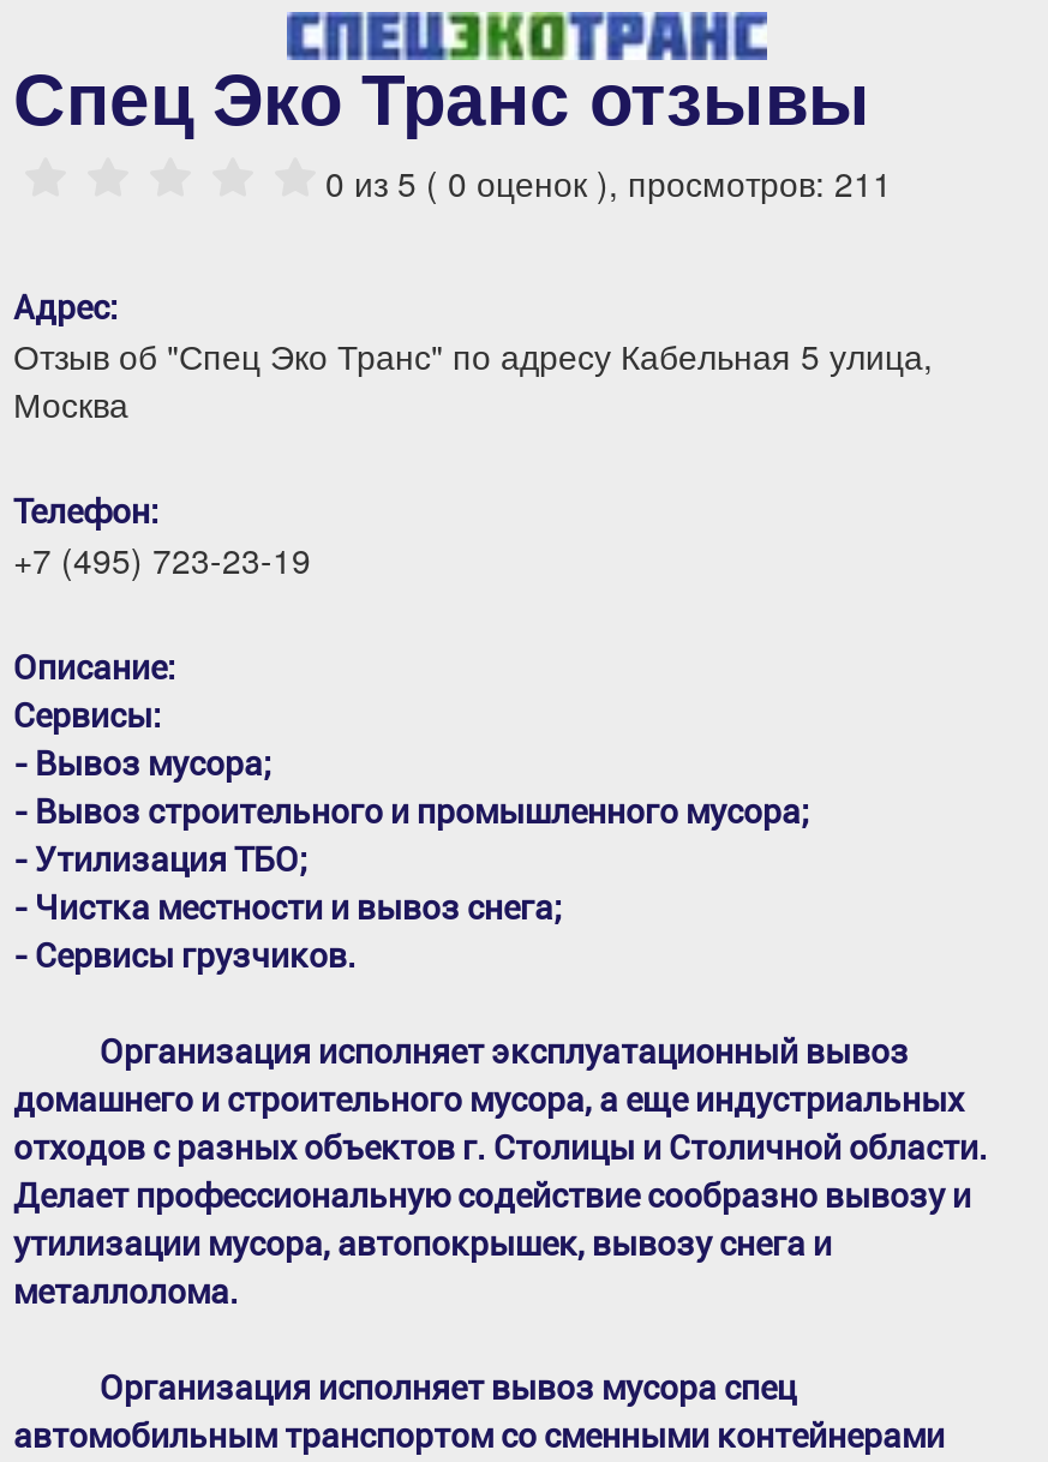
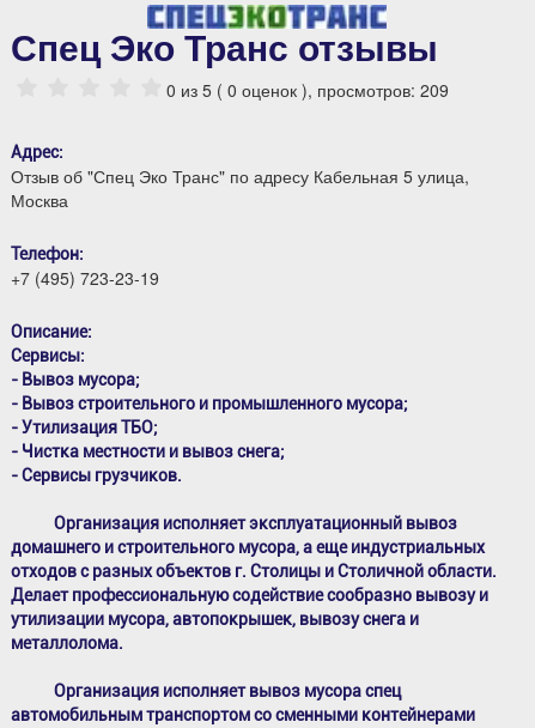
- 0 из 5 (0 оценок ), просмотров: 211
+ 0 из 5 (0 оценок ), просмотров: 209
